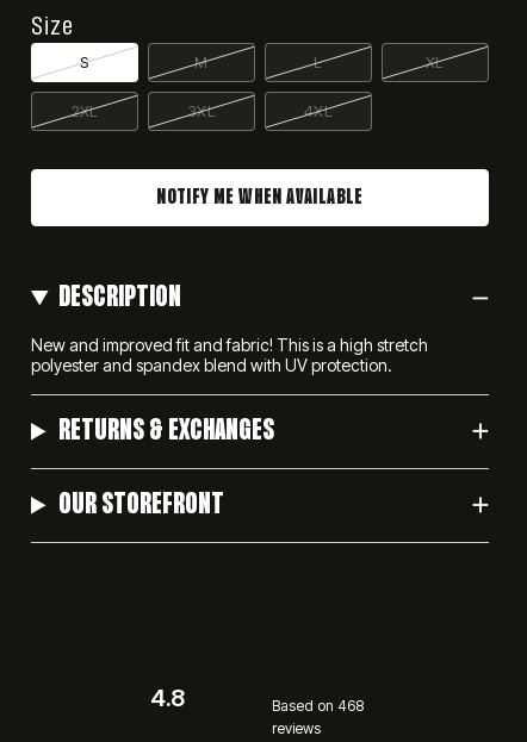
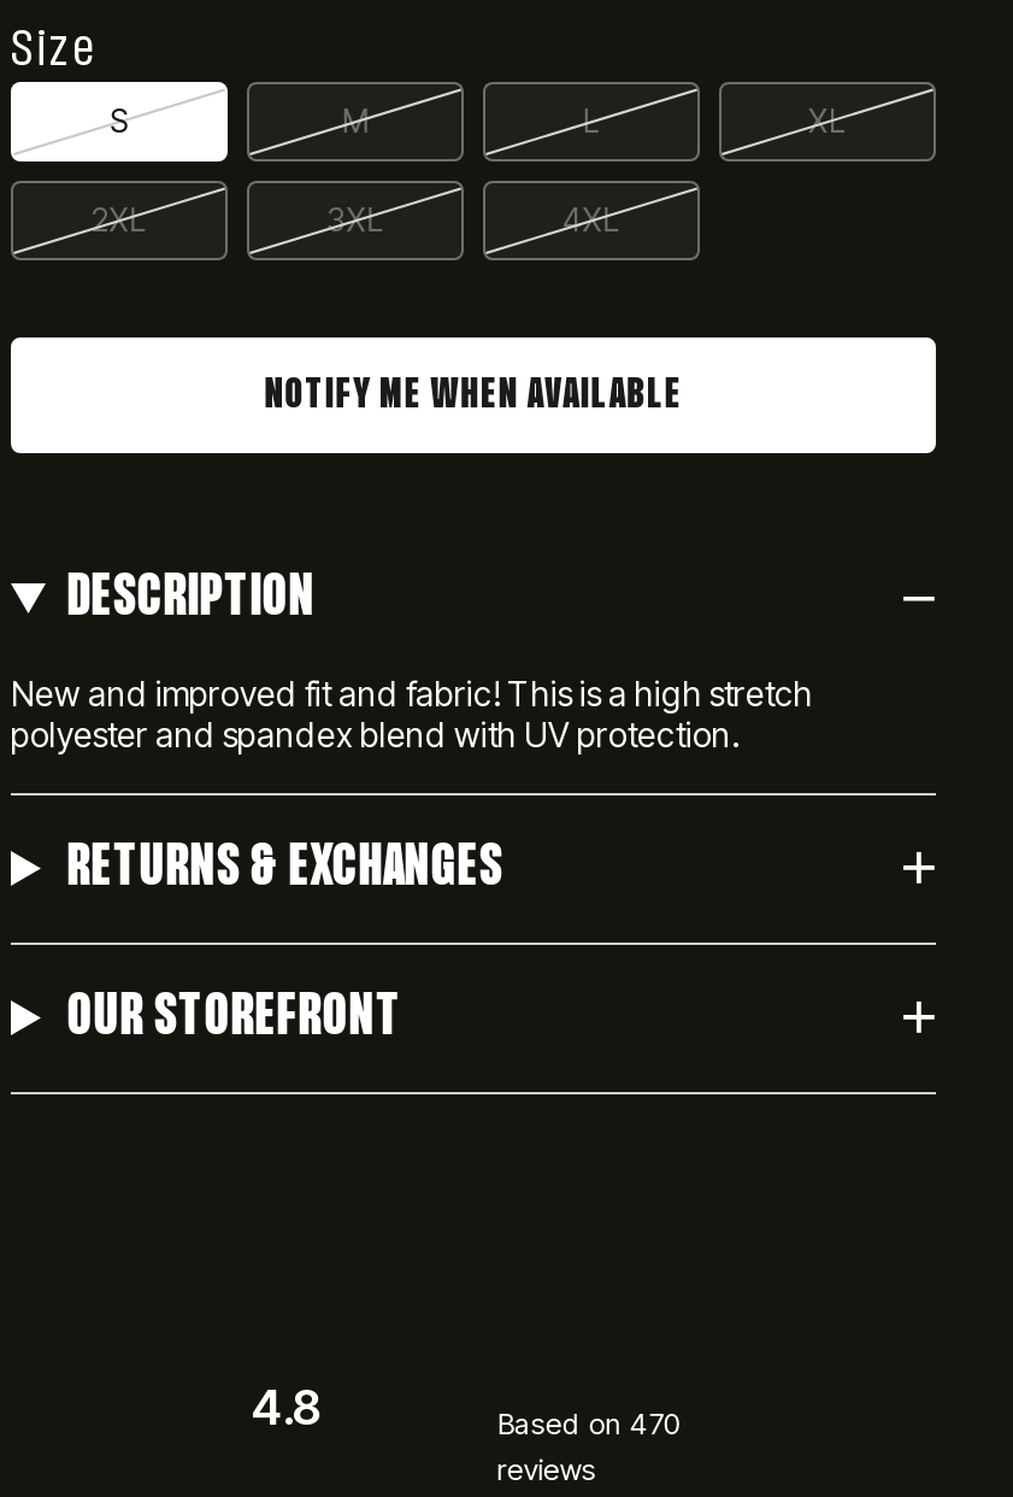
- Based on 468
+ Based on 470
